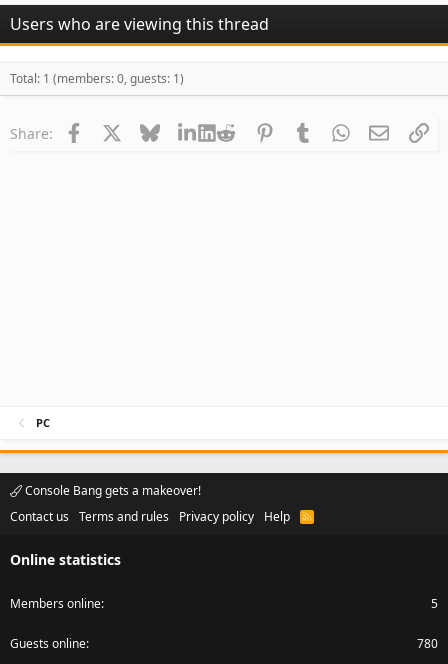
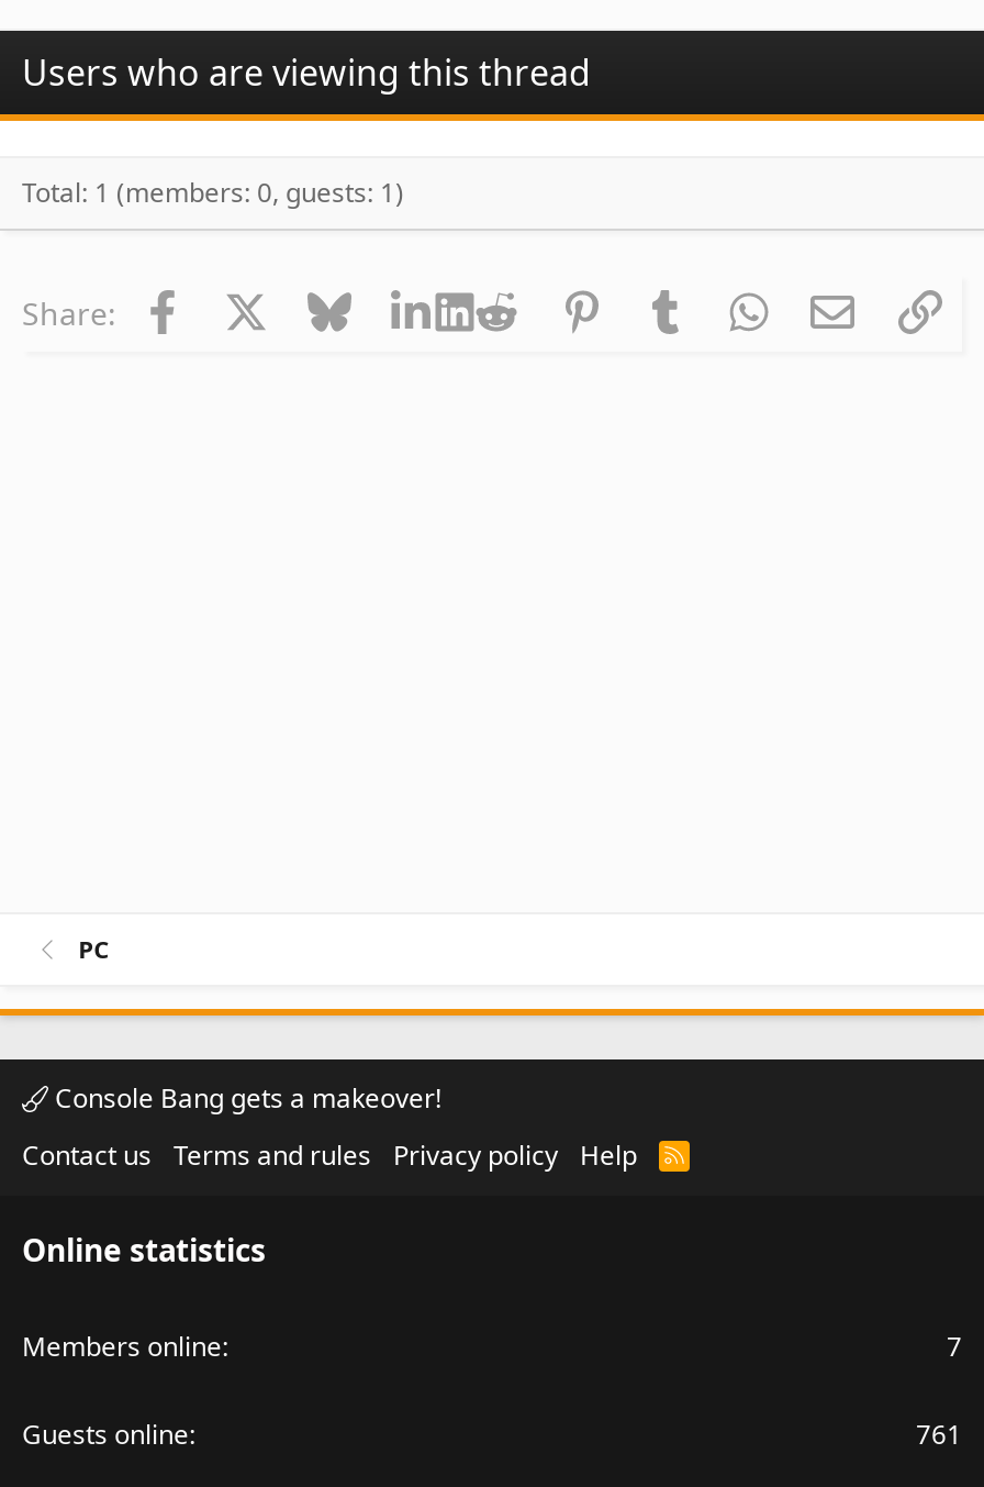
- 5
+ 7

- 780
+ 761
